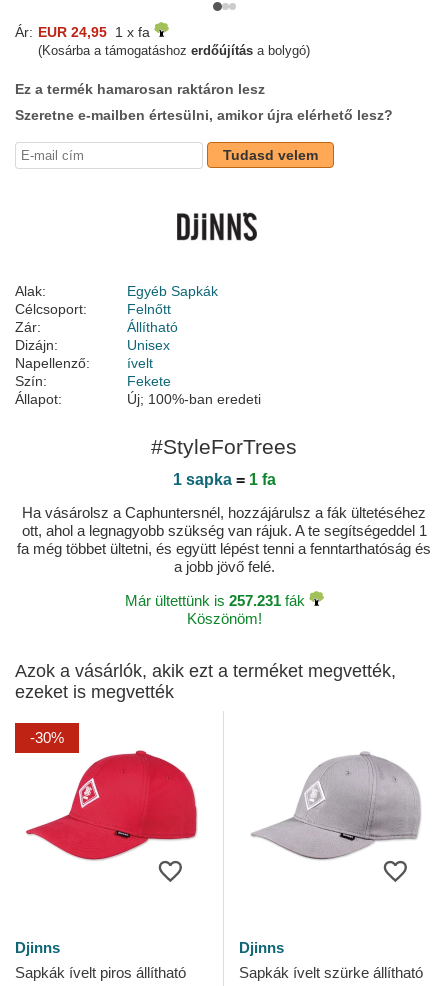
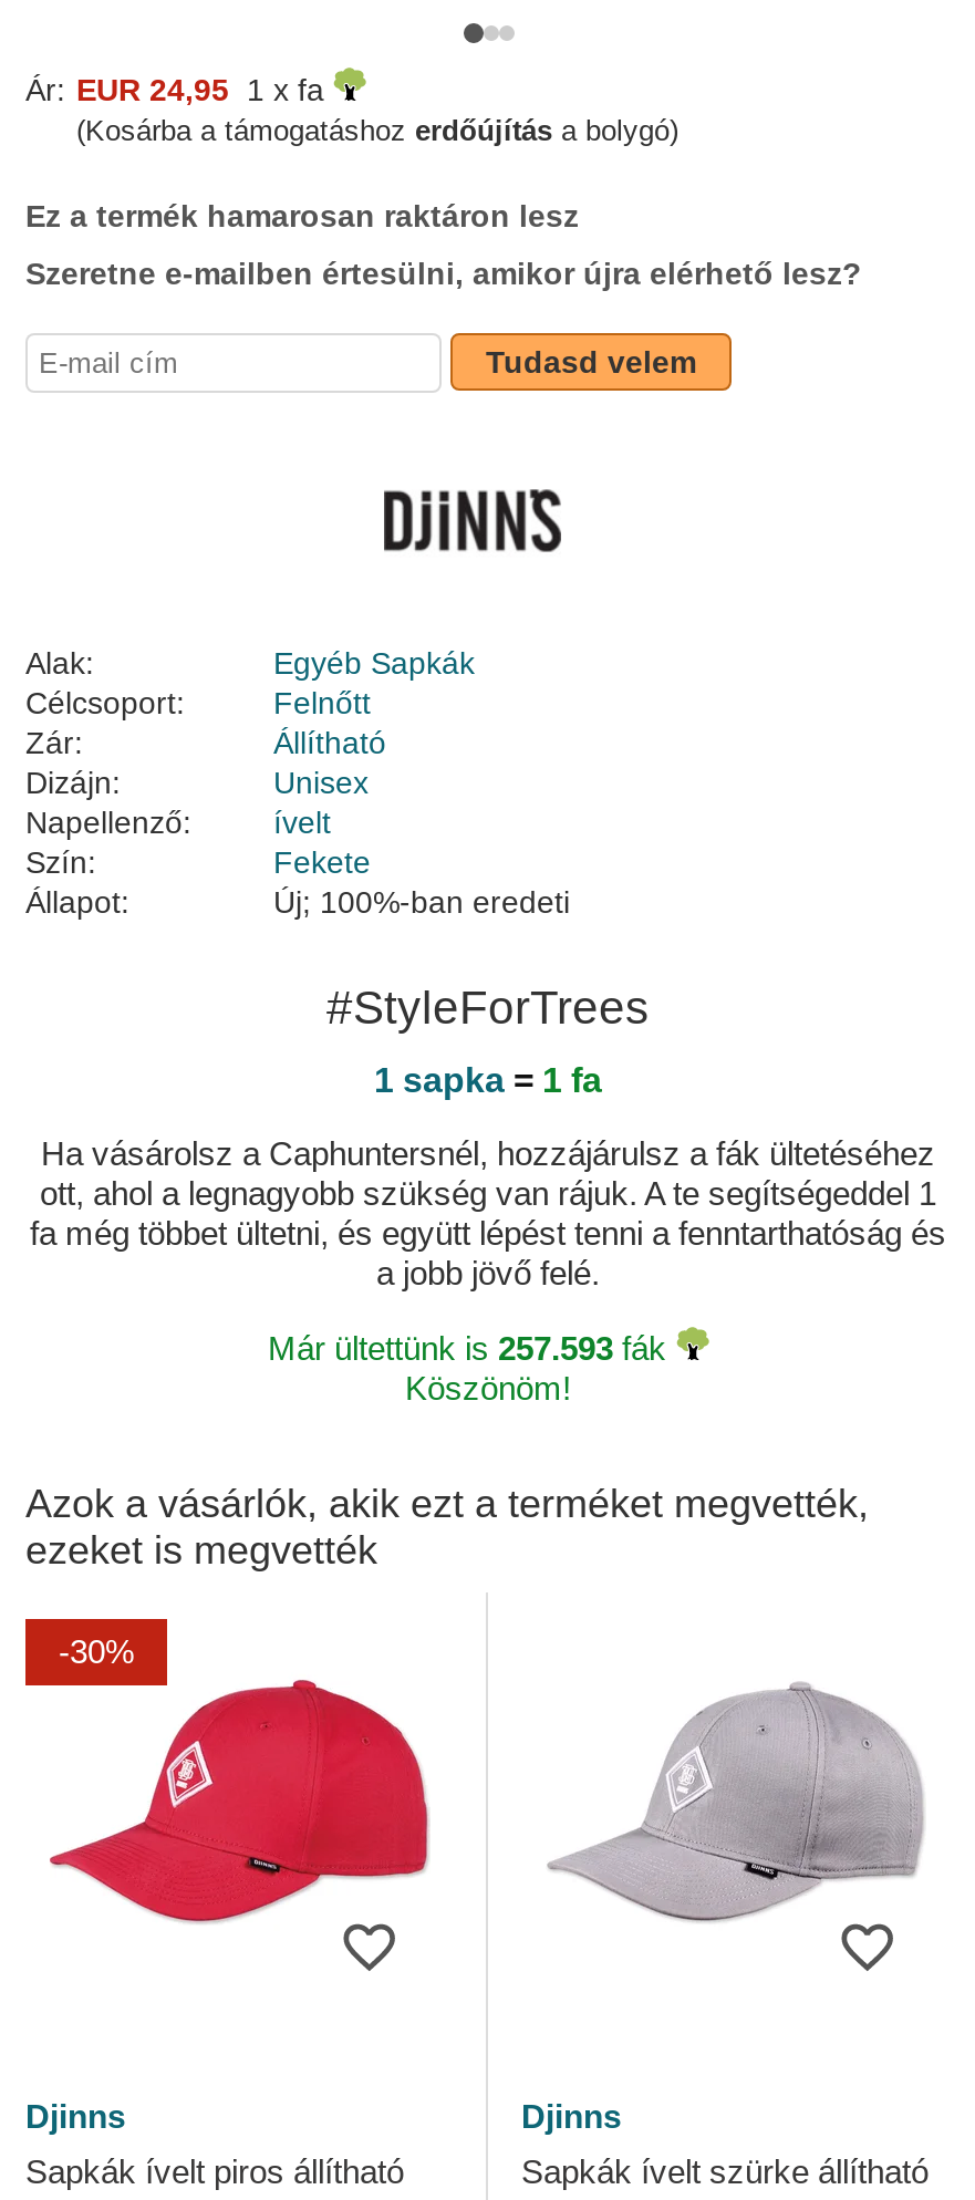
- Már ültettünk is 257.231 fák
+ Már ültettünk is 257.593 fák
